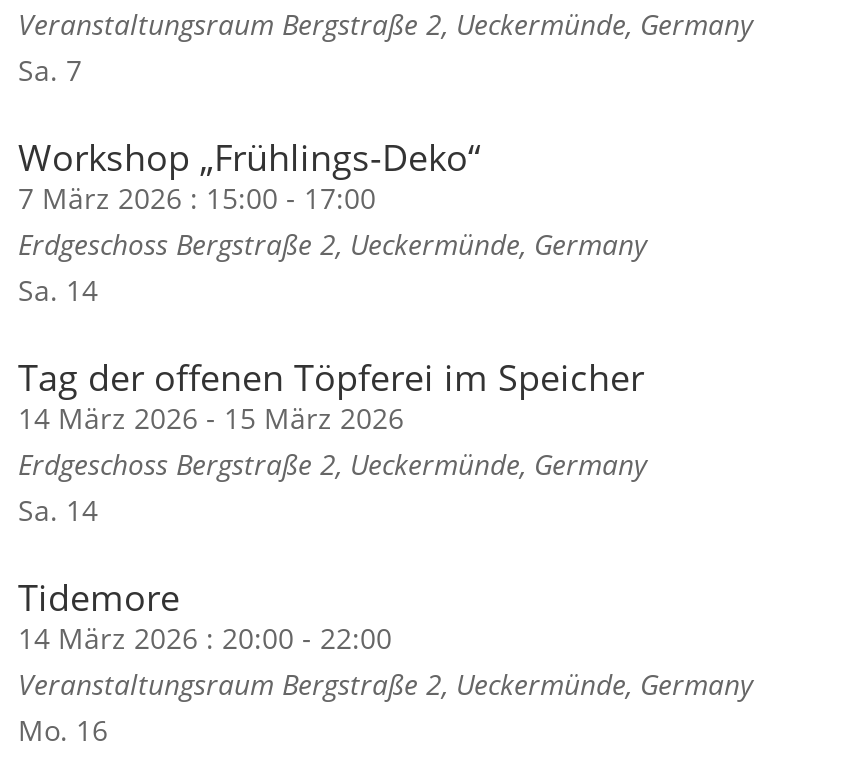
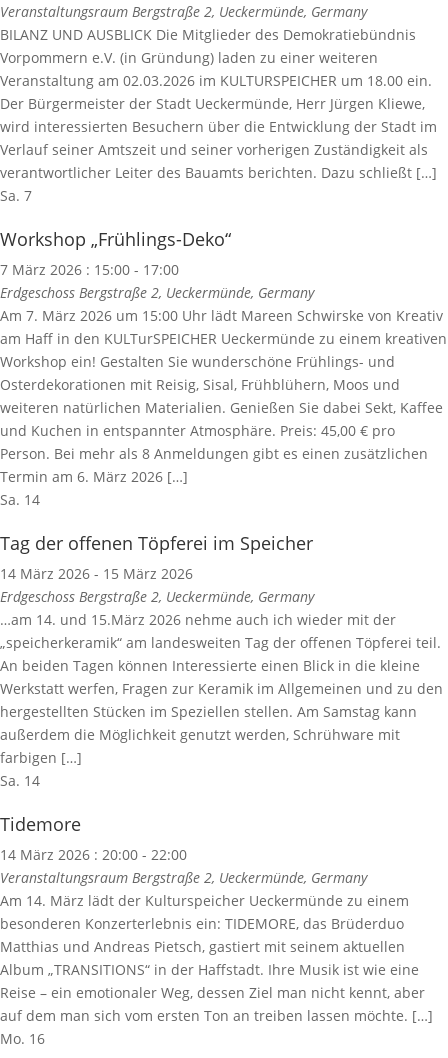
+ BILANZ UND AUSBLICK Die Mitglieder des Demokratiebündnis
+ Vorpommern e.V. (in Gründung) laden zu einer weiteren
+ Veranstaltung am 02.03.2026 im KULTURSPEICHER um 18.00 ein.
+ Der Bürgermeister der Stadt Ueckermünde, Herr Jürgen Kliewe,
+ wird interessierten Besuchern über die Entwicklung der Stadt im
+ Verlauf seiner Amtszeit und seiner vorherigen Zuständigkeit als
+ verantwortlicher Leiter des Bauamts berichten. Dazu schließt […]

+ Am 7. März 2026 um 15:00 Uhr lädt Mareen Schwirske von Kreativ
+ am Haff in den KULTurSPEICHER Ueckermünde zu einem kreativen
+ Workshop ein! Gestalten Sie wunderschöne Frühlings- und
+ Osterdekorationen mit Reisig, Sisal, Frühblühern, Moos und
+ weiteren natürlichen Materialien. Genießen Sie dabei Sekt, Kaffee
+ und Kuchen in entspannter Atmosphäre. Preis: 45,00 € pro
+ Person. Bei mehr als 8 Anmeldungen gibt es einen zusätzlichen
+ Termin am 6. März 2026 […]

+ …am 14. und 15.März 2026 nehme auch ich wieder mit der
+ „speicherkeramik“ am landesweiten Tag der offenen Töpferei teil.
+ An beiden Tagen können Interessierte einen Blick in die kleine
+ Werkstatt werfen, Fragen zur Keramik im Allgemeinen und zu den
+ hergestellten Stücken im Speziellen stellen. Am Samstag kann
+ außerdem die Möglichkeit genutzt werden, Schrühware mit
+ farbigen […]

+ Am 14. März lädt der Kulturspeicher Ueckermünde zu einem
+ besonderen Konzerterlebnis ein: TIDEMORE, das Brüderduo
+ Matthias und Andreas Pietsch, gastiert mit seinem aktuellen
+ Album „TRANSITIONS“ in der Haffstadt. Ihre Musik ist wie eine
+ Reise – ein emotionaler Weg, dessen Ziel man nicht kennt, aber
+ auf dem man sich vom ersten Ton an treiben lassen möchte. […]
